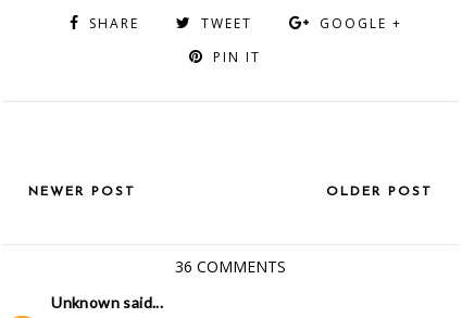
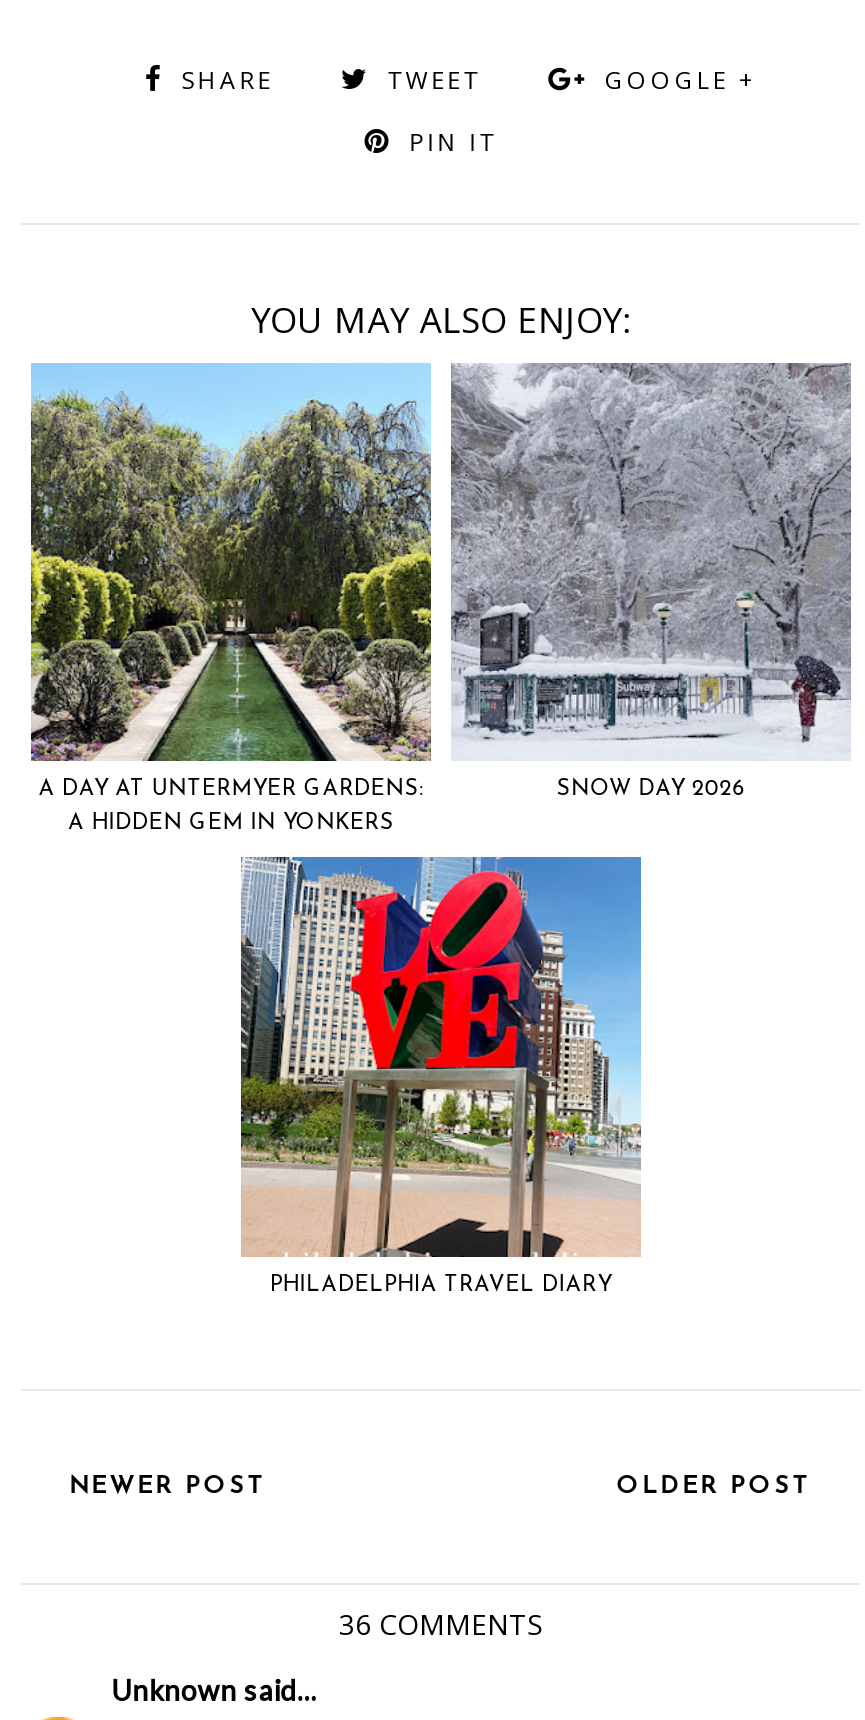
+ [image]
+ A DAY AT UNTERMYER GARDENS:
+ A HIDDEN GEM IN YONKERS

+ [image]
+ PHILADELPHIA TRAVEL DIARY

+ YOU MAY ALSO ENJOY:

+ [image]
+ SNOW DAY 2026
